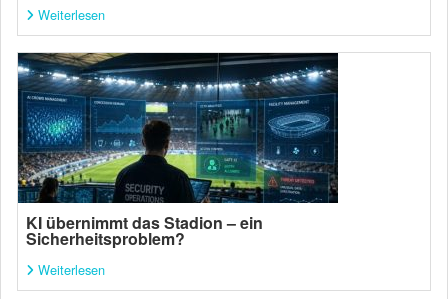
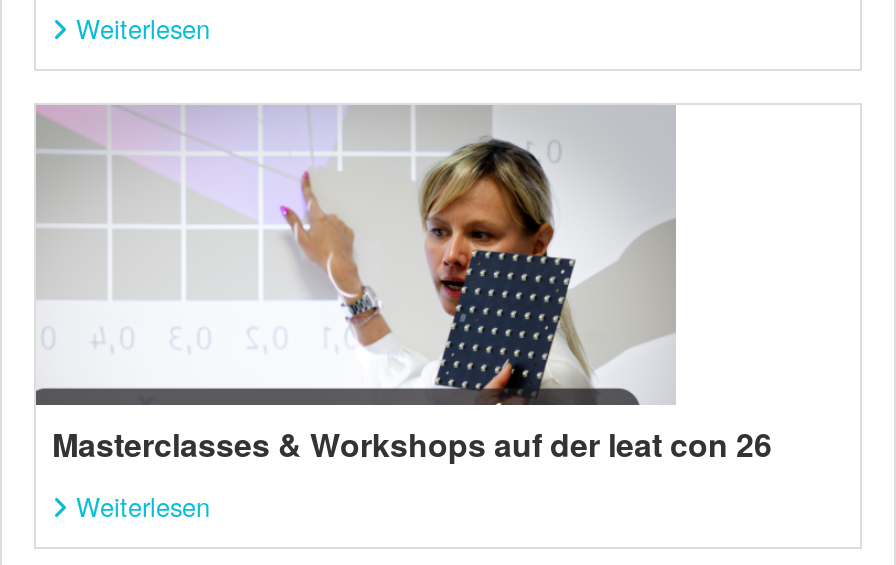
- [image]
- KI übernimmt das Stadion – ein
- Sicherheitsproblem?
+ [image]
+ Masterclasses & Workshops auf der leat con 26
